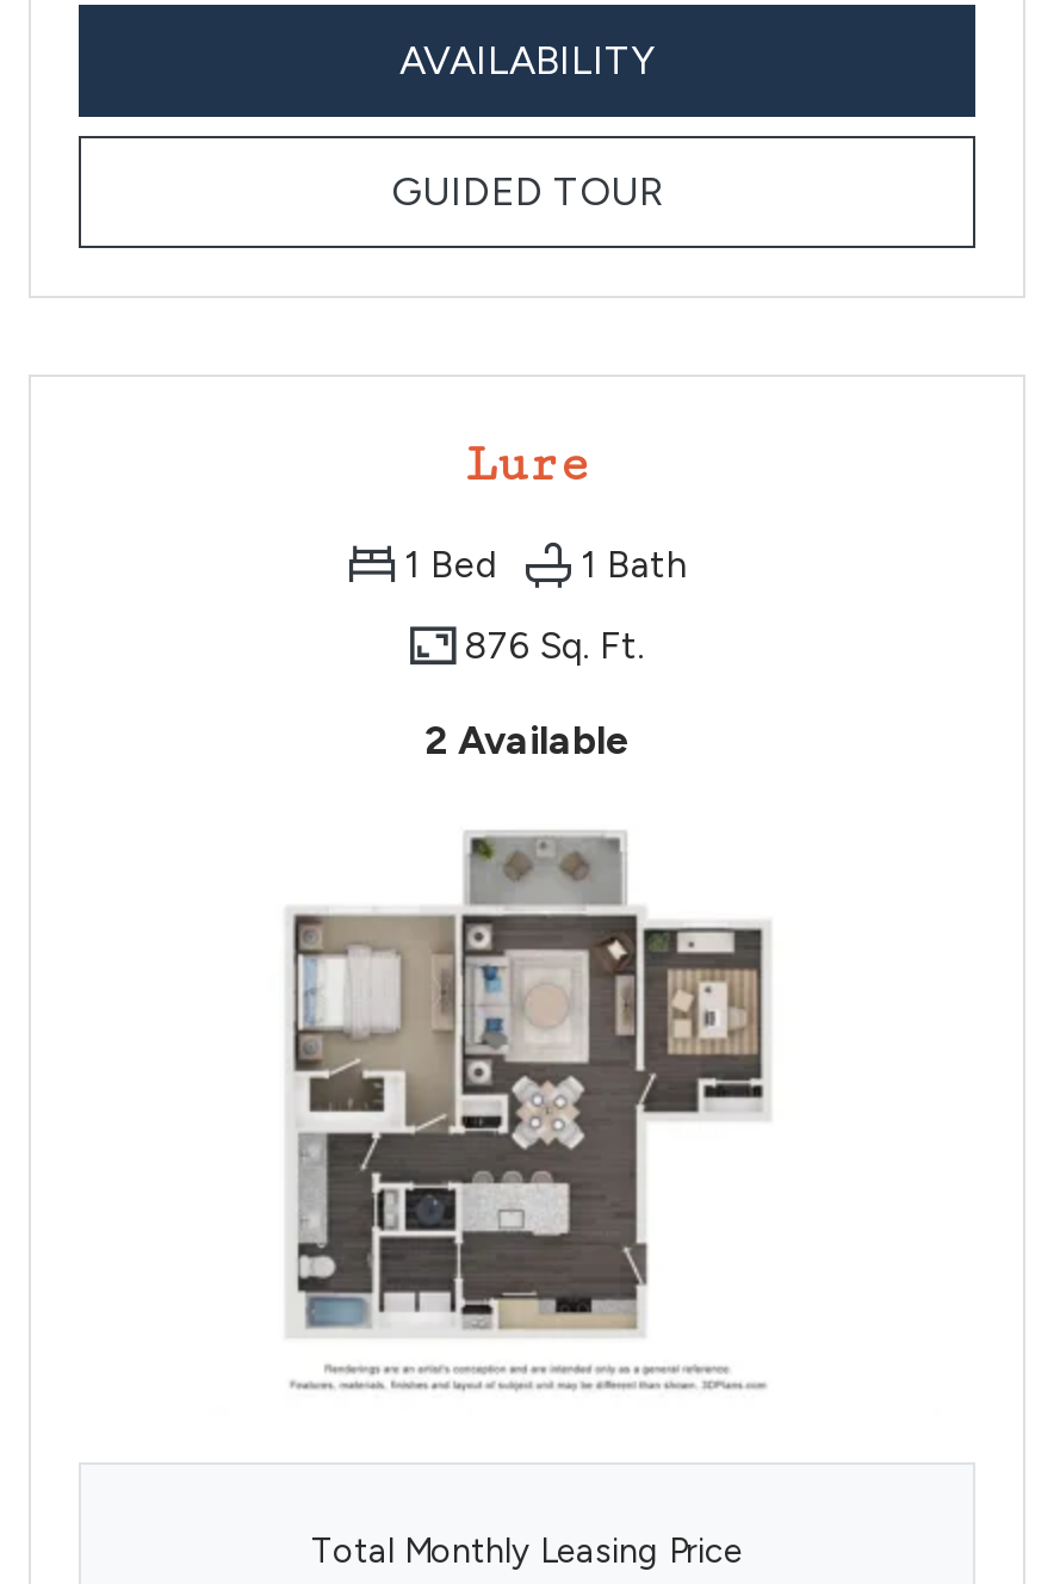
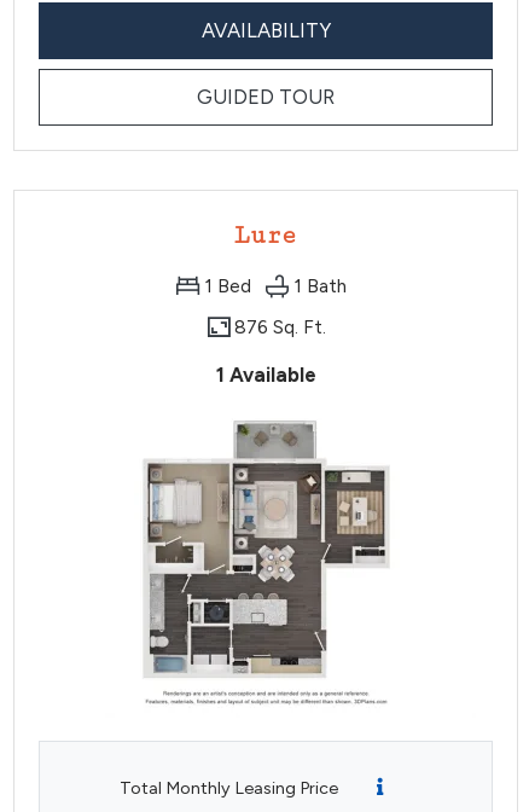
- 2 Available
+ 1 Available
